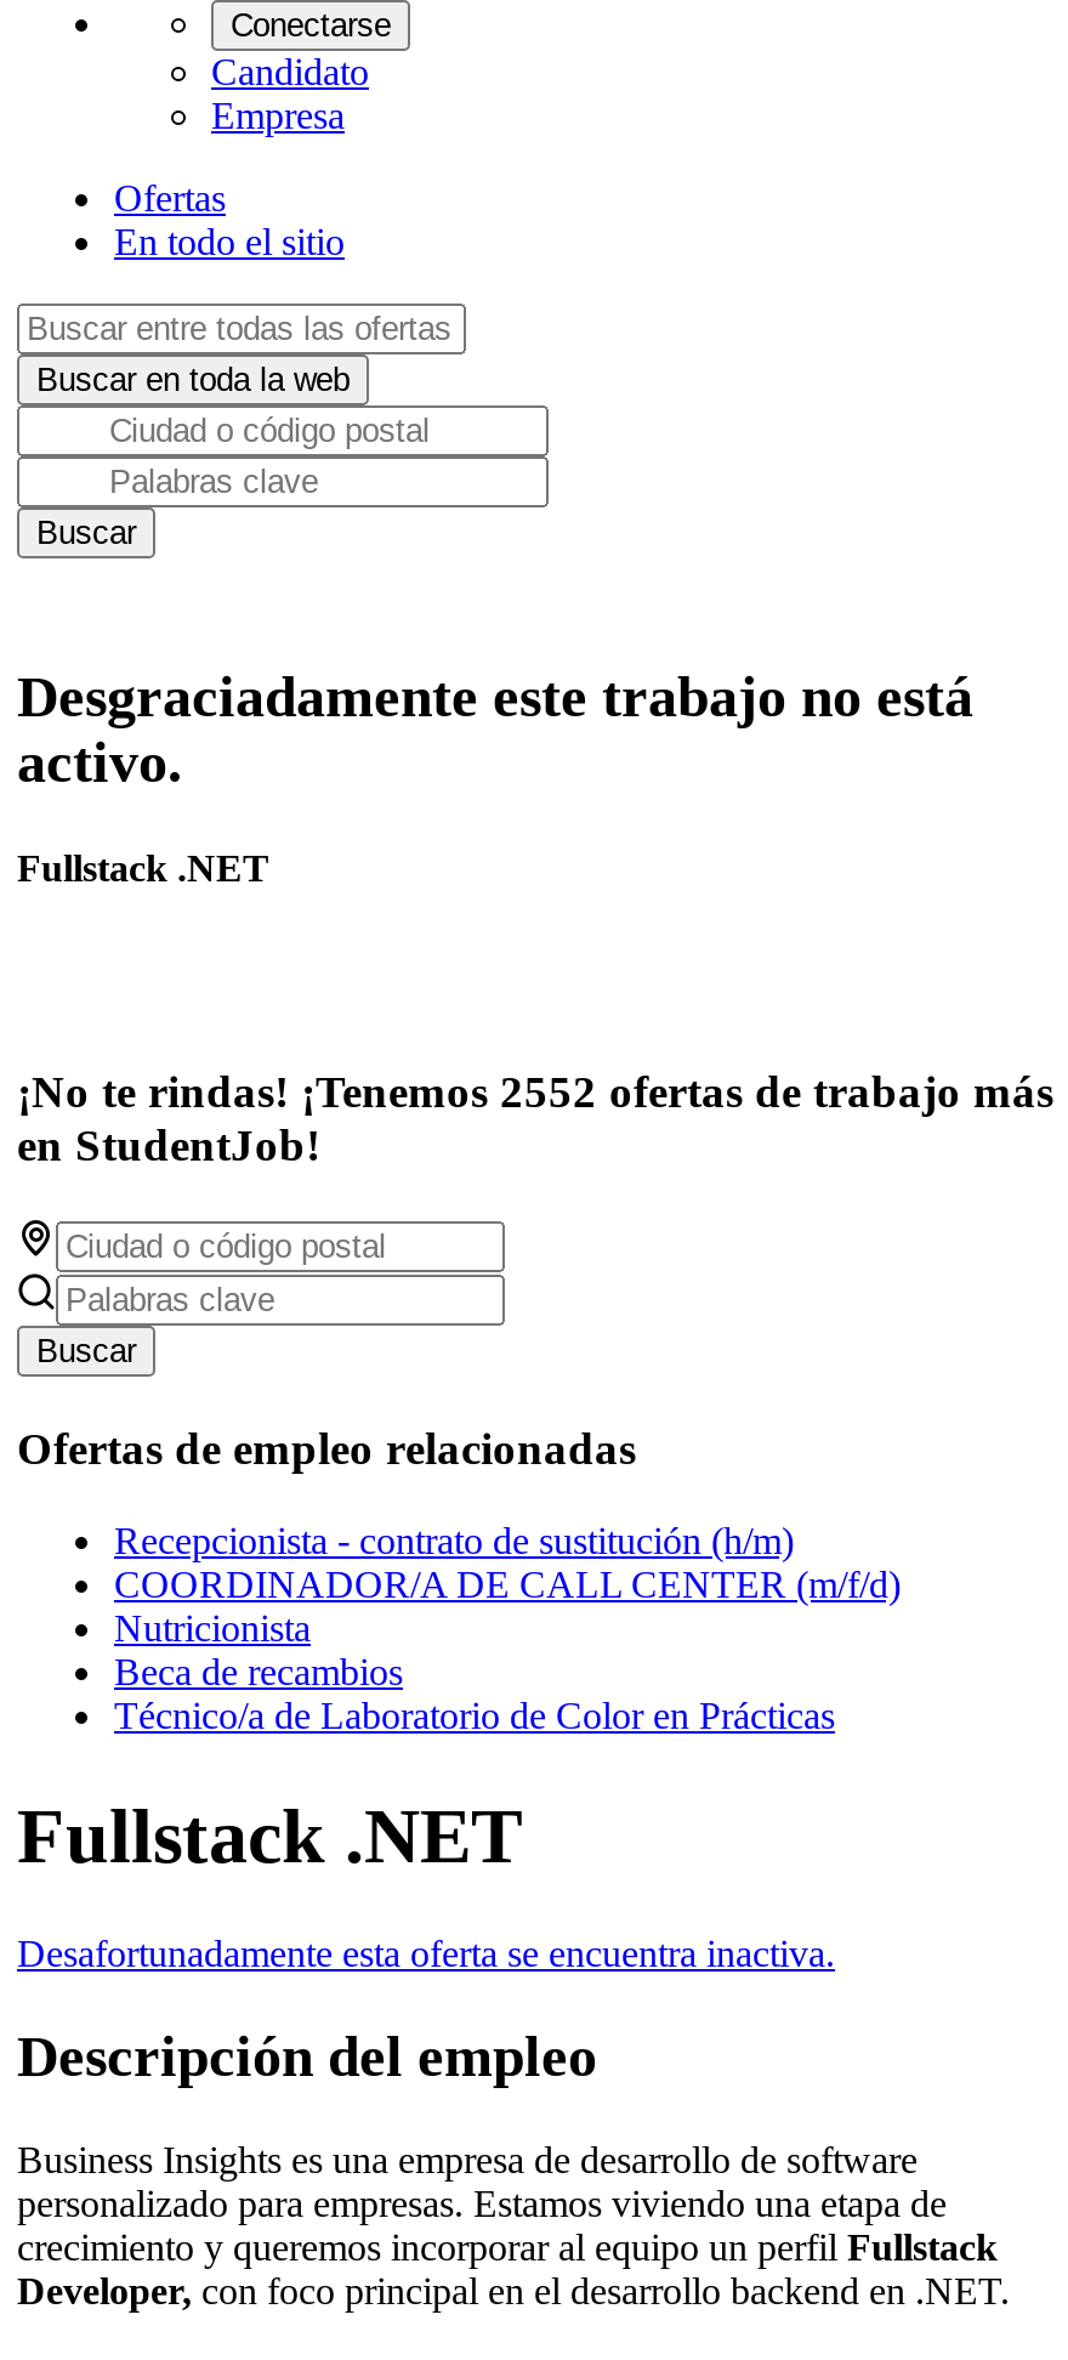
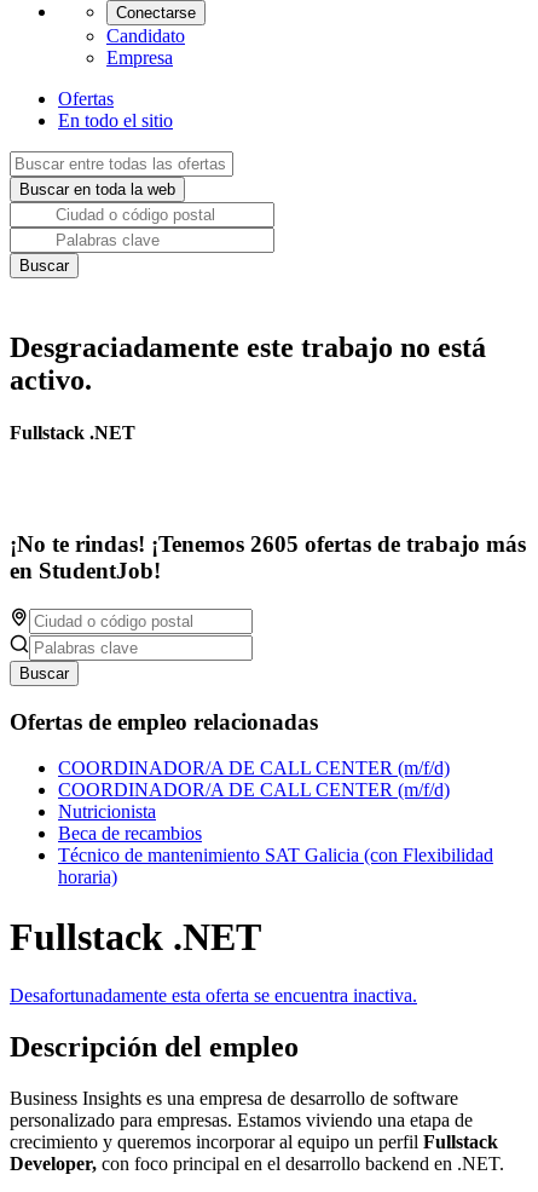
- ¡No te rindas! ¡Tenemos 2552 ofertas de trabajo más
+ ¡No te rindas! ¡Tenemos 2605 ofertas de trabajo más

- Recepcionista - contrato de sustitución (h/m)
+ COORDINADOR/A DE CALL CENTER (m/f/d)

- Técnico/a de Laboratorio de Color en Prácticas
+ Técnico de mantenimiento SAT Galicia (con Flexibilidad
+ horaria)
